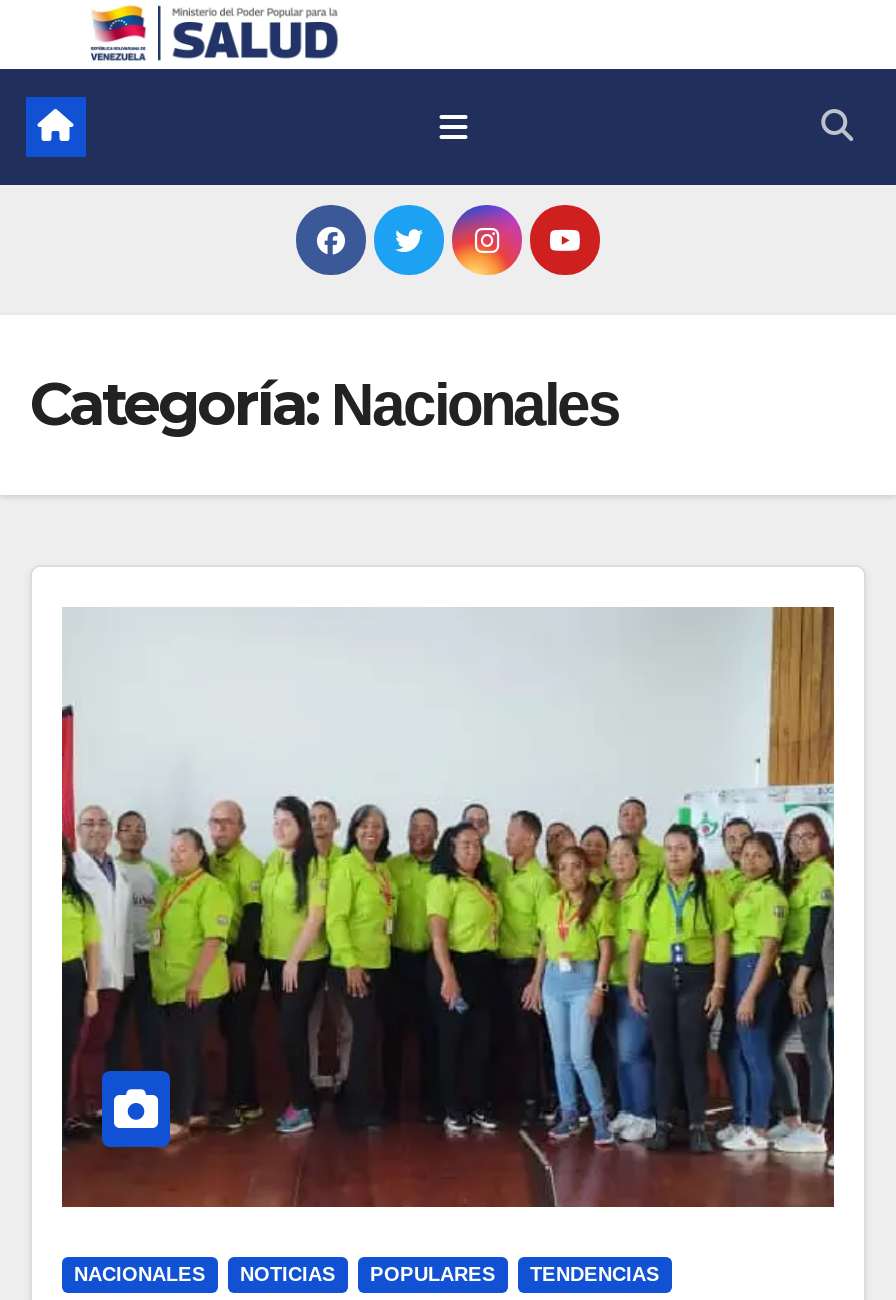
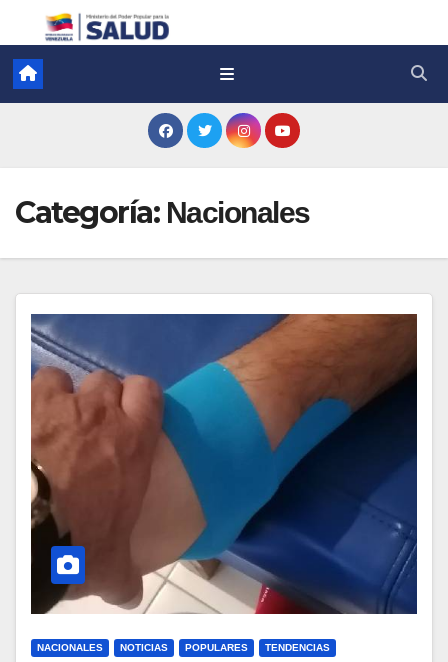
- [image]
+ [image]
